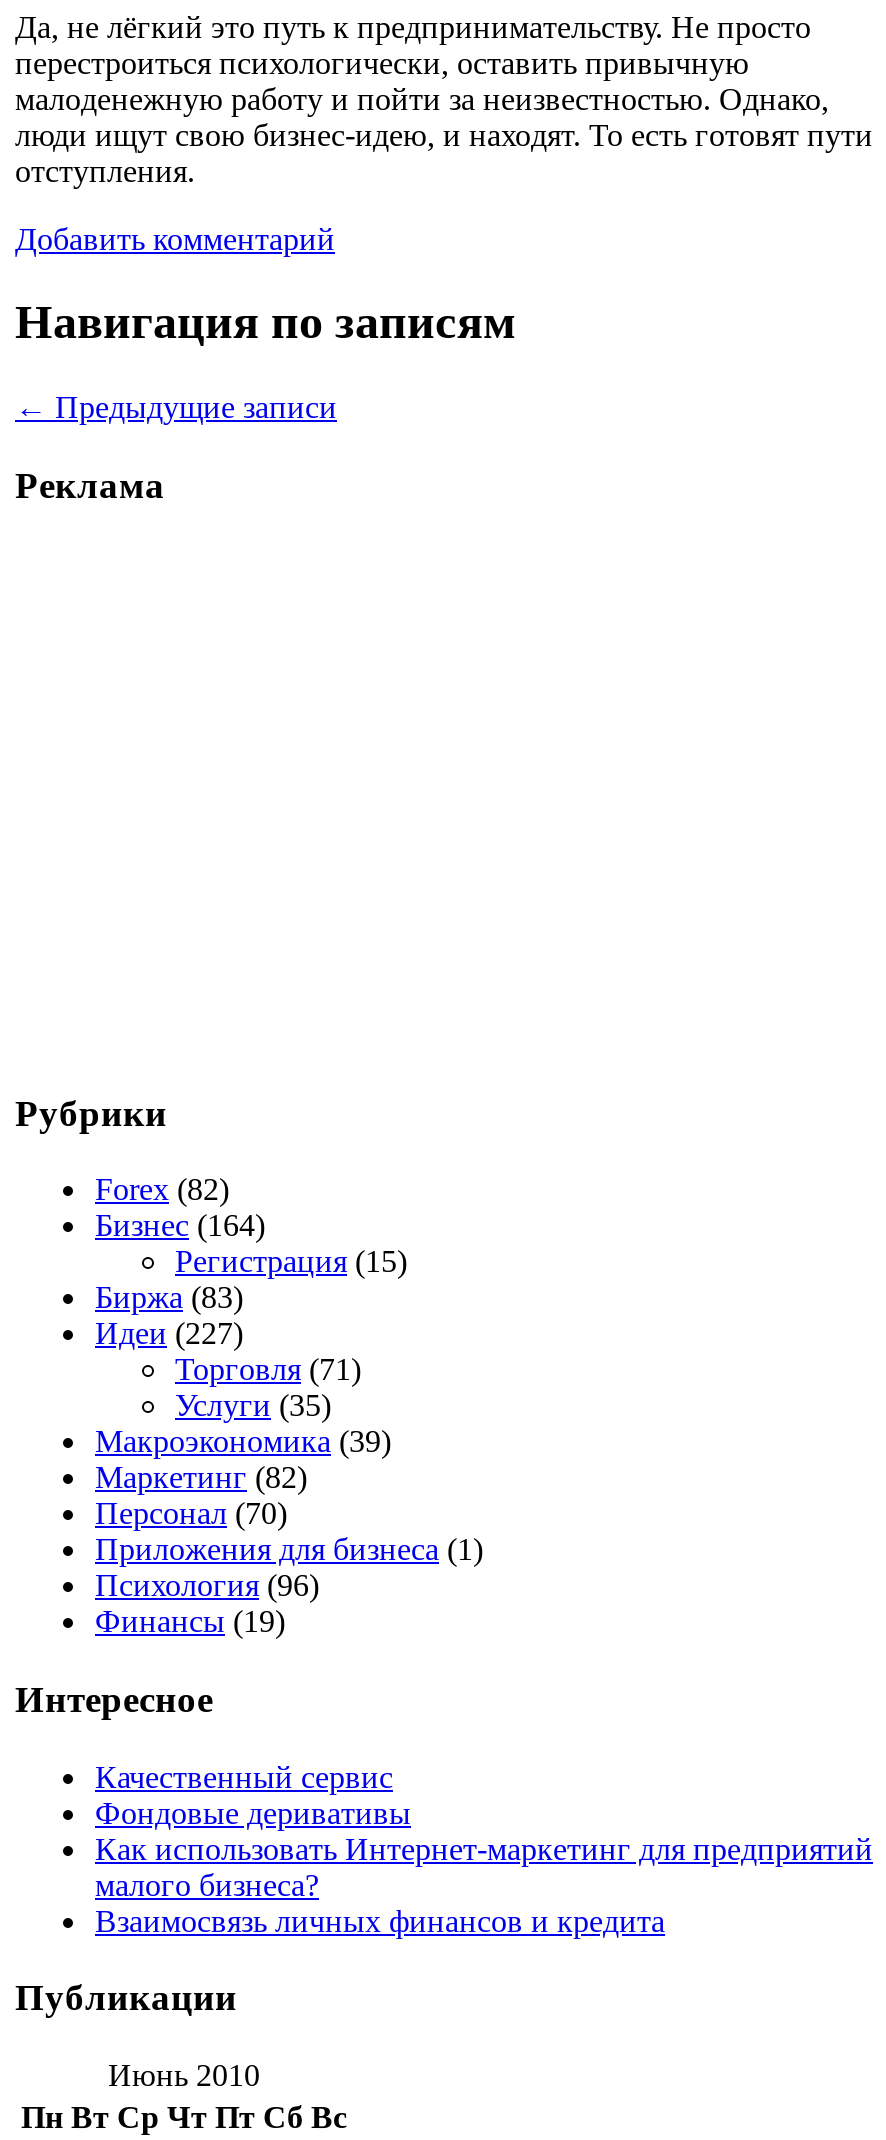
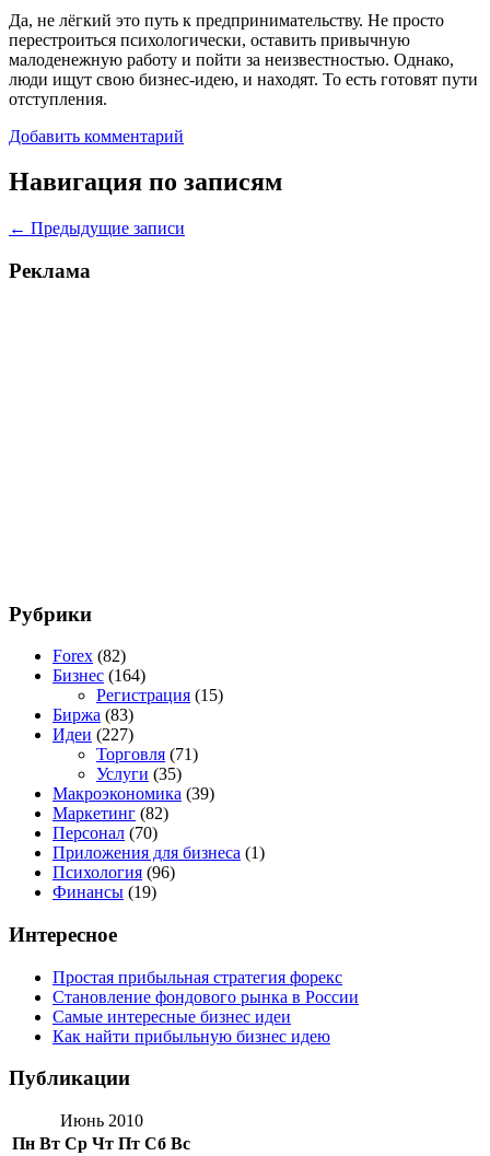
- Качественный сервис
- Фондовые деривативы
- Как использовать Интернет-маркетинг для предприятий
- малого бизнеса?
- Взаимосвязь личных финансов и кредита
+ Простая прибыльная стратегия форекс
+ Становление фондового рынка в России
+ Самые интересные бизнес идеи
+ Как найти прибыльную бизнес идею
